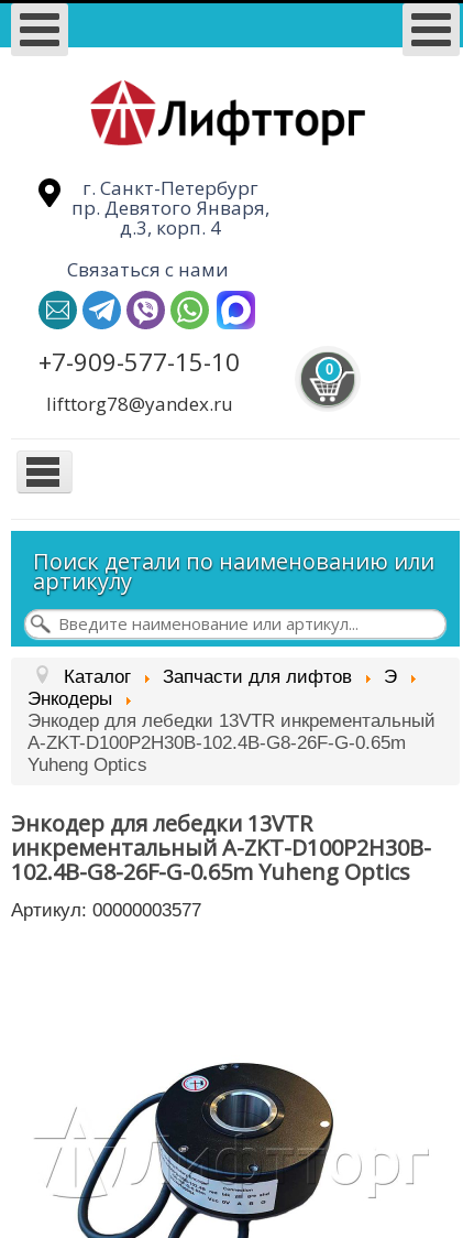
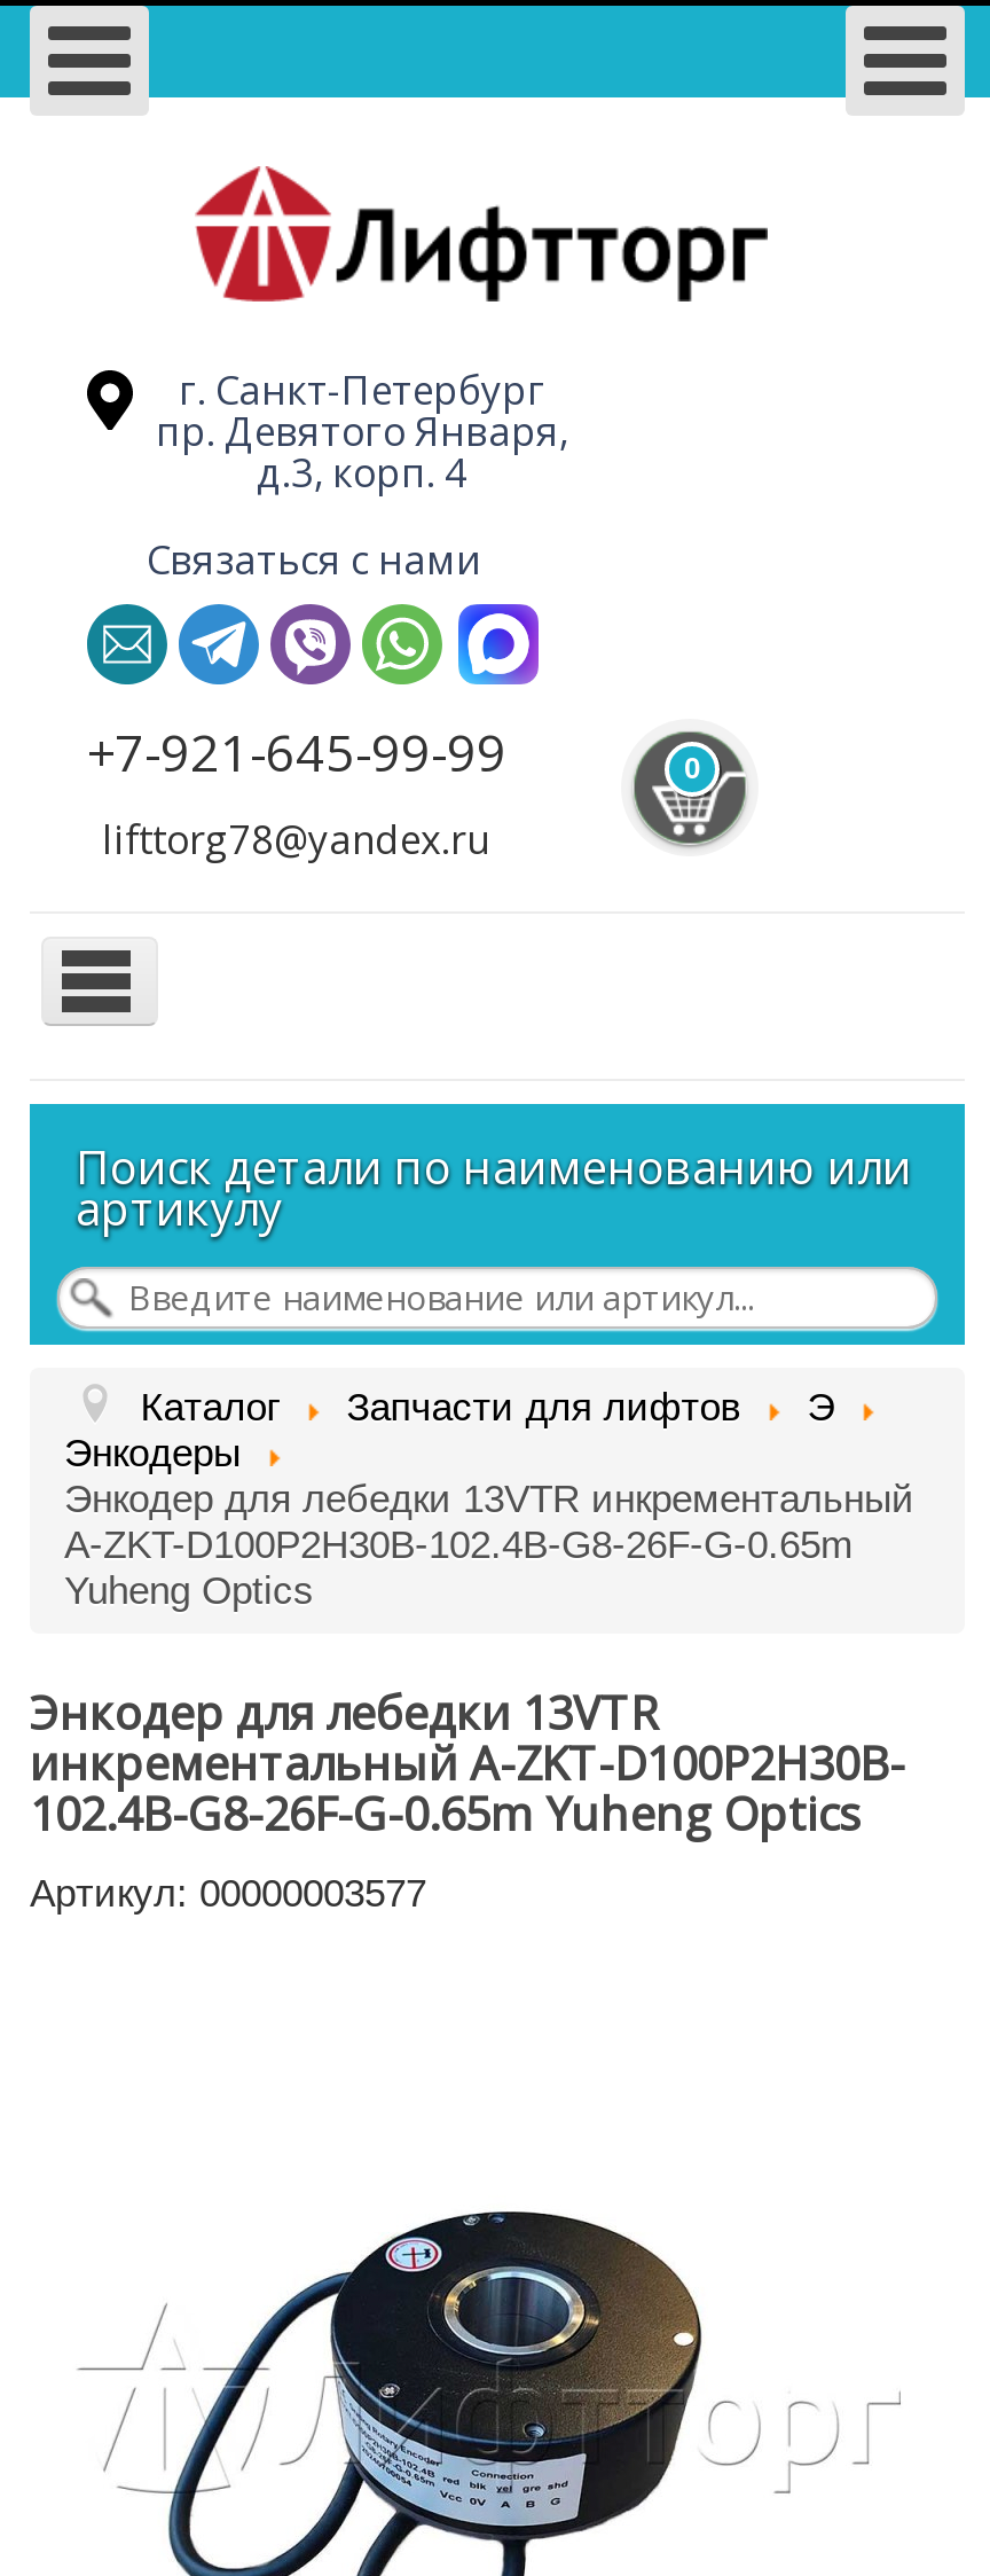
- +7-909-577-15-10
+ +7-921-645-99-99
